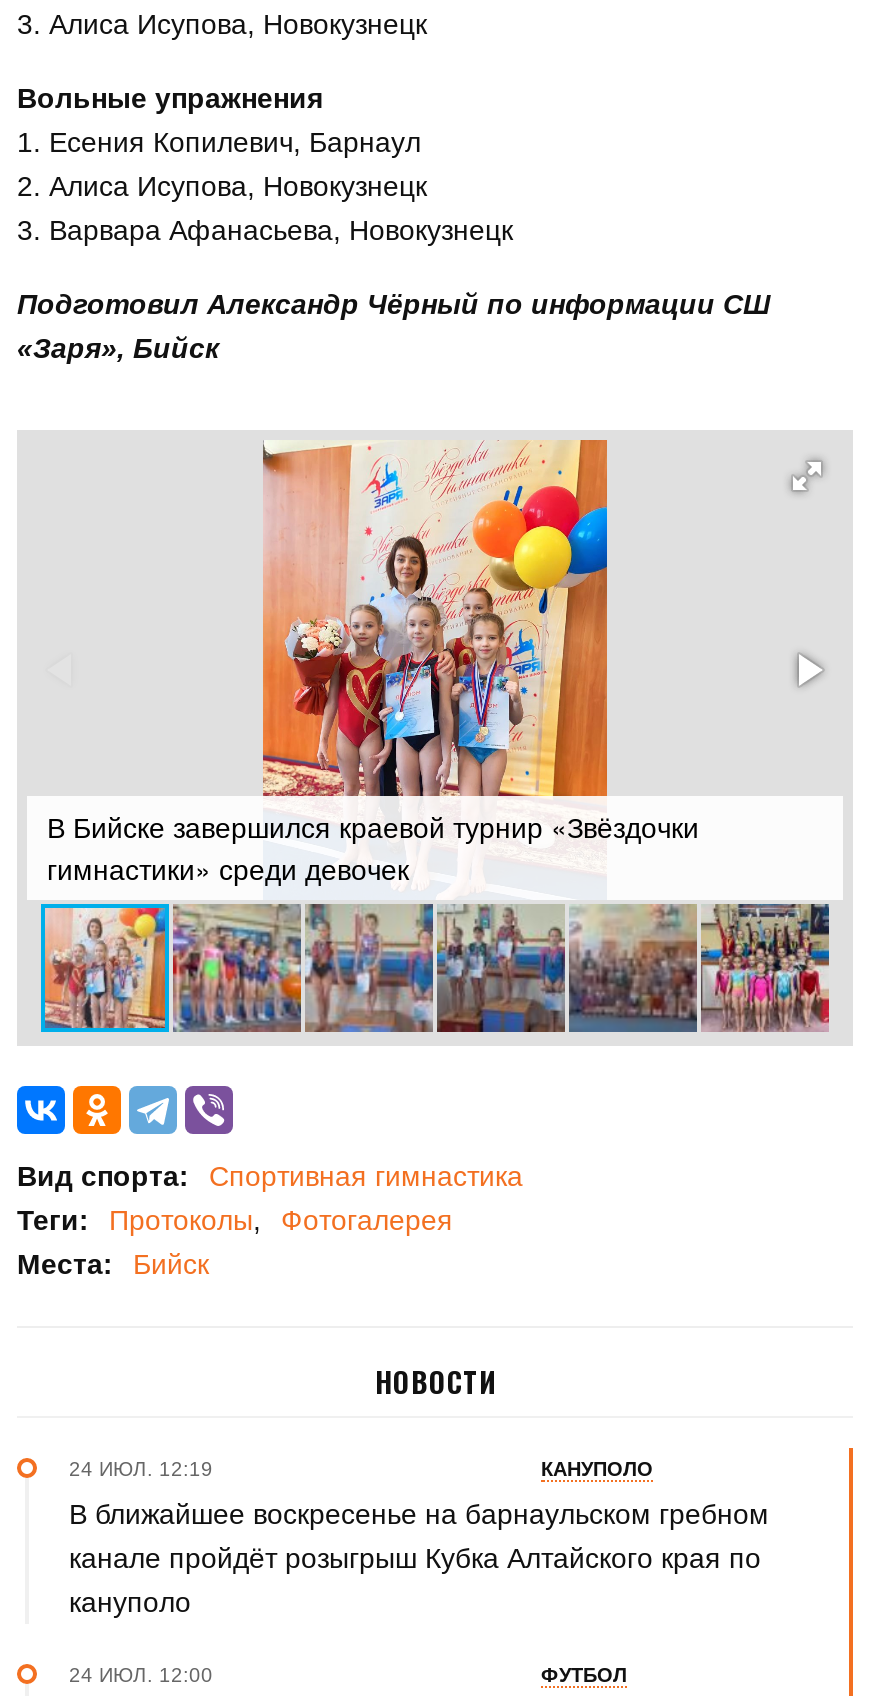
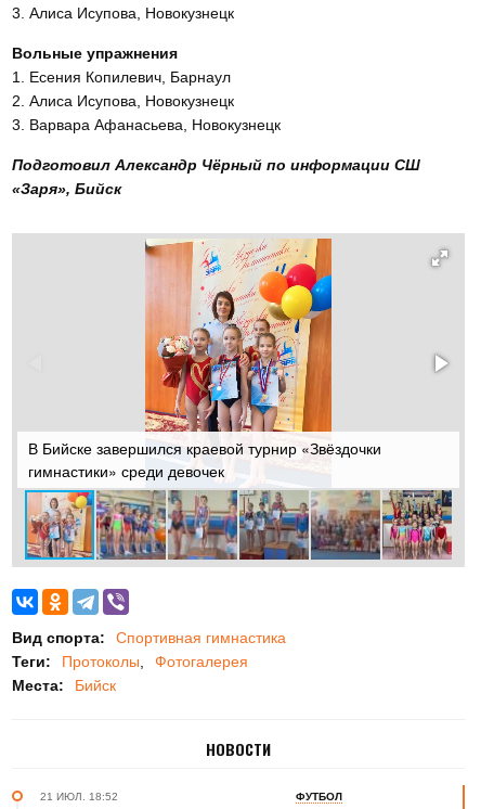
- 24 ИЮЛ. 12:19
- КАНУПОЛО
- В ближайшее воскресенье на барнаульском гребном
- канале пройдёт розыгрыш Кубка Алтайского края по
- кануполо
- 24 ИЮЛ. 12:00
+ 21 ИЮЛ. 18:52
